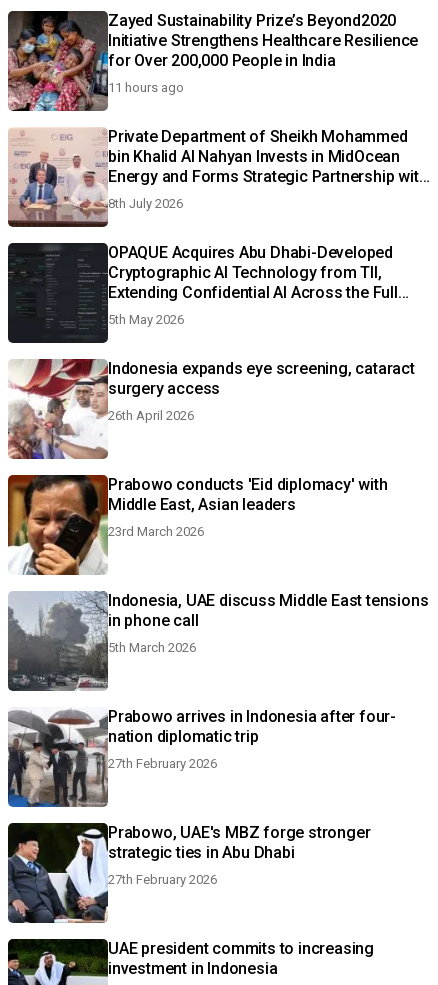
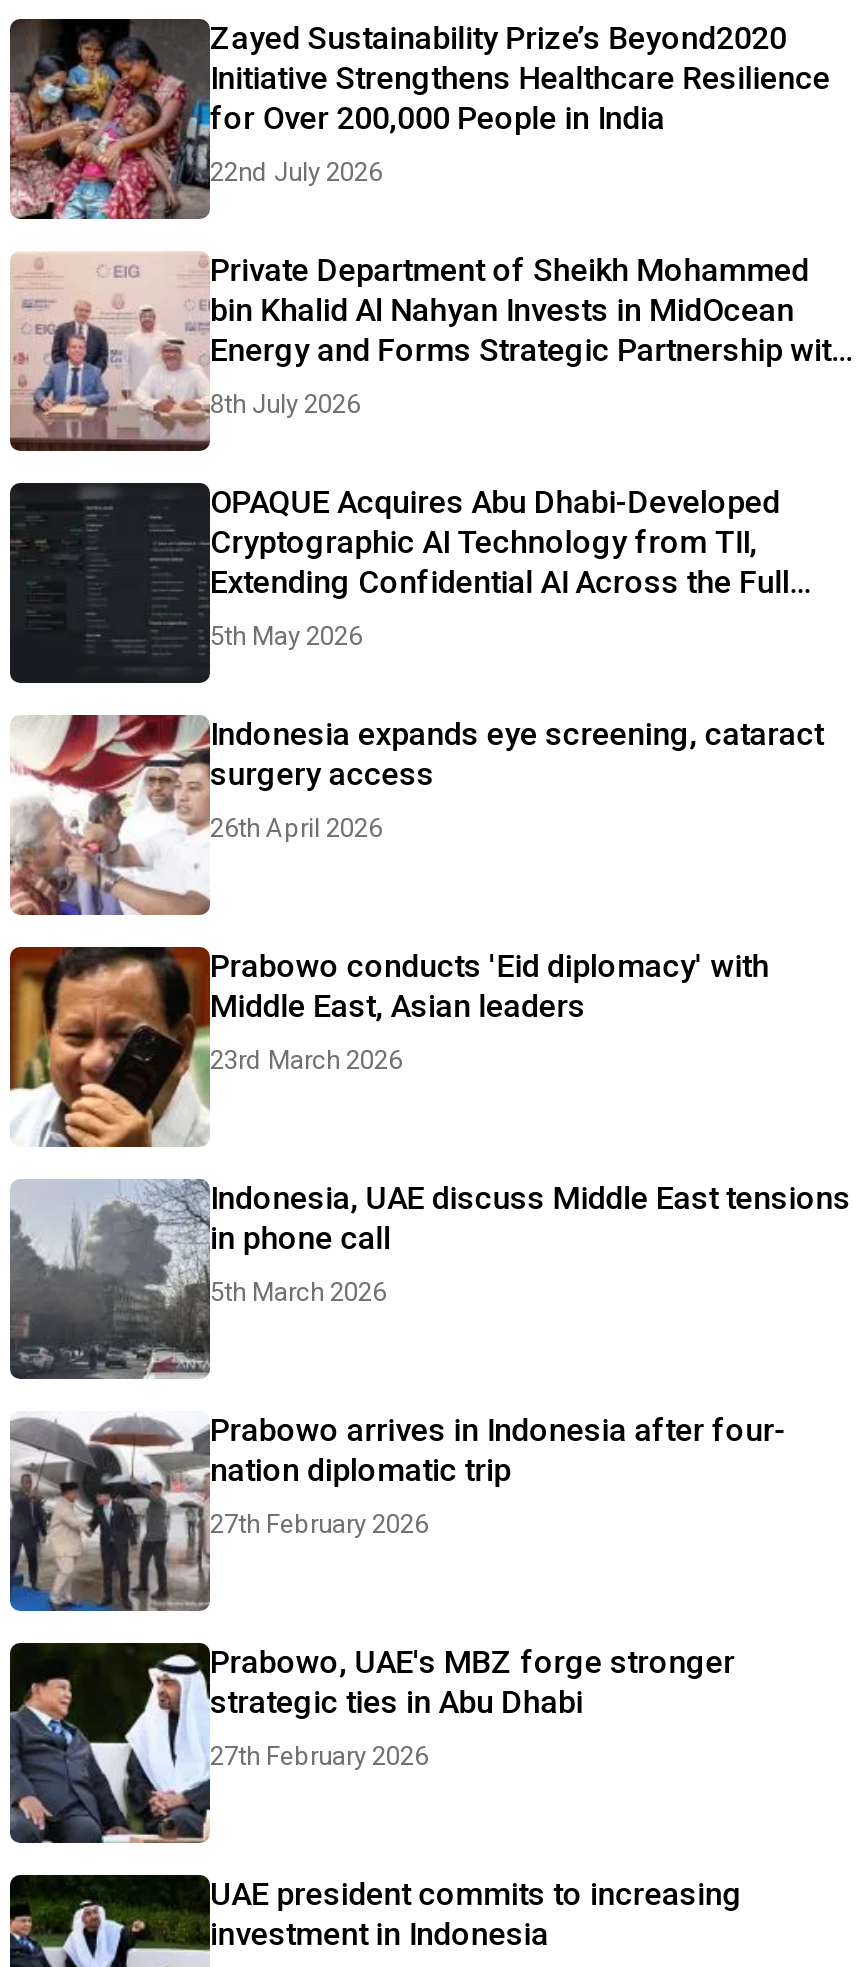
- 11 hours ago
+ 22nd July 2026
